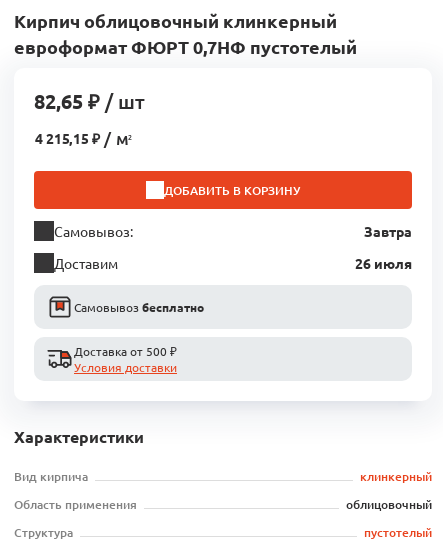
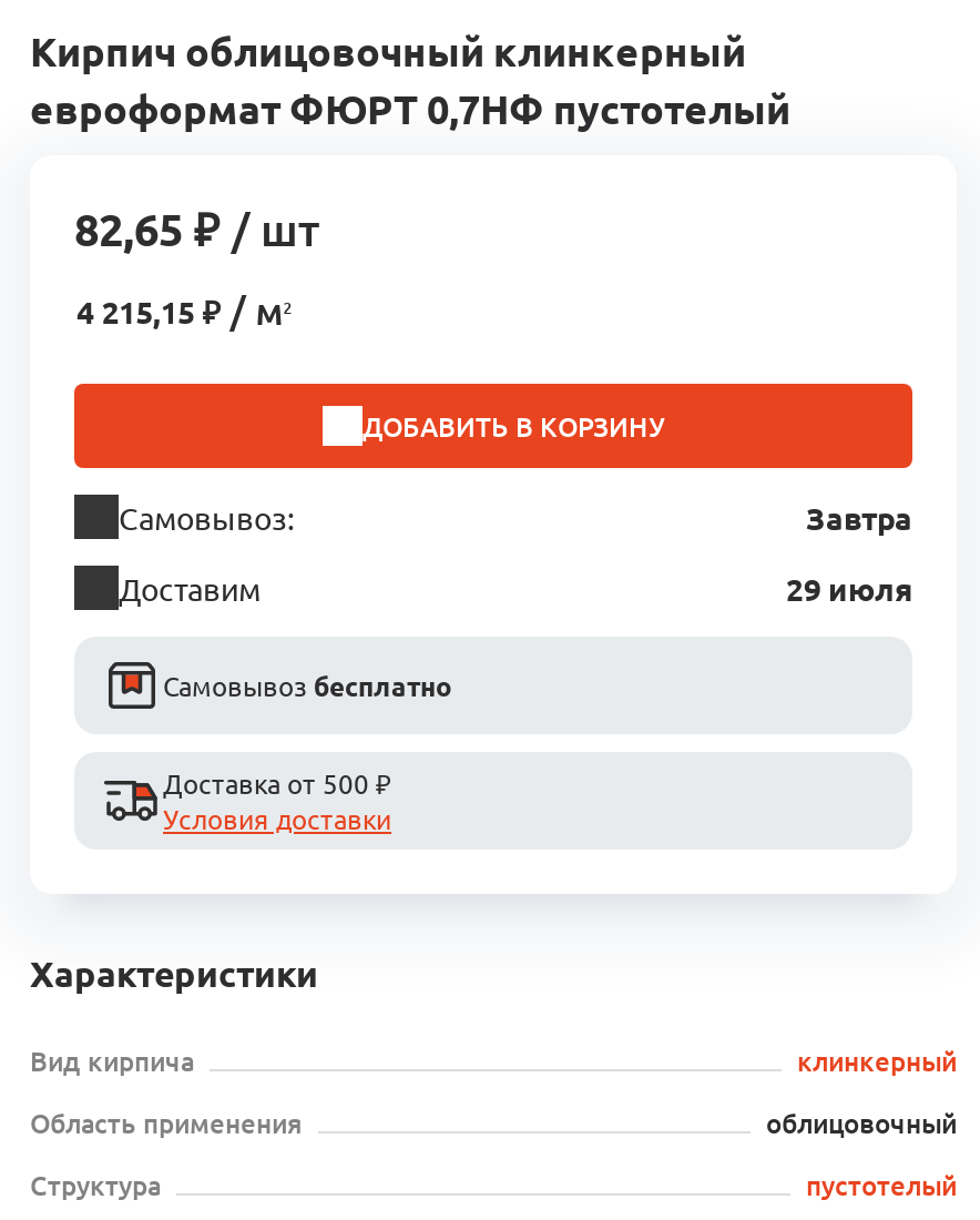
- 26 июля
+ 29 июля
